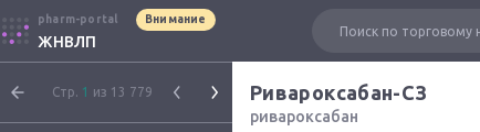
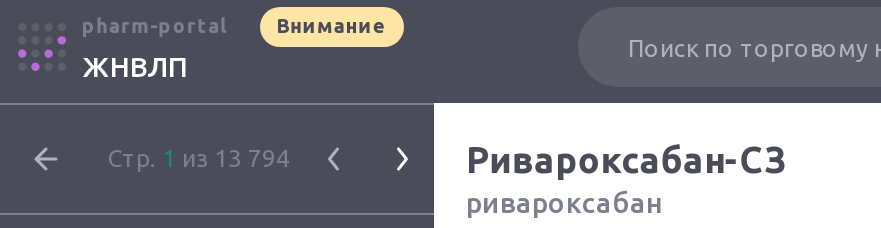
- Стр. 1 из 13 779
+ Стр. 1 из 13 794
